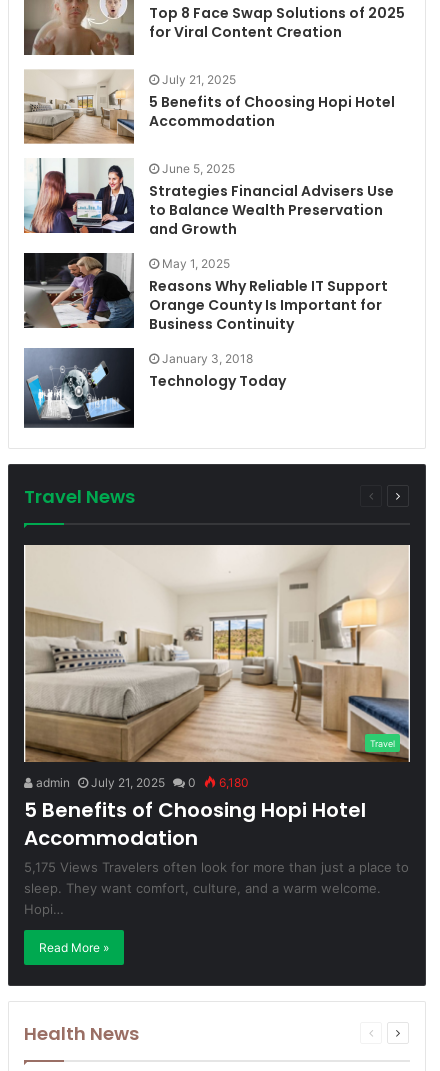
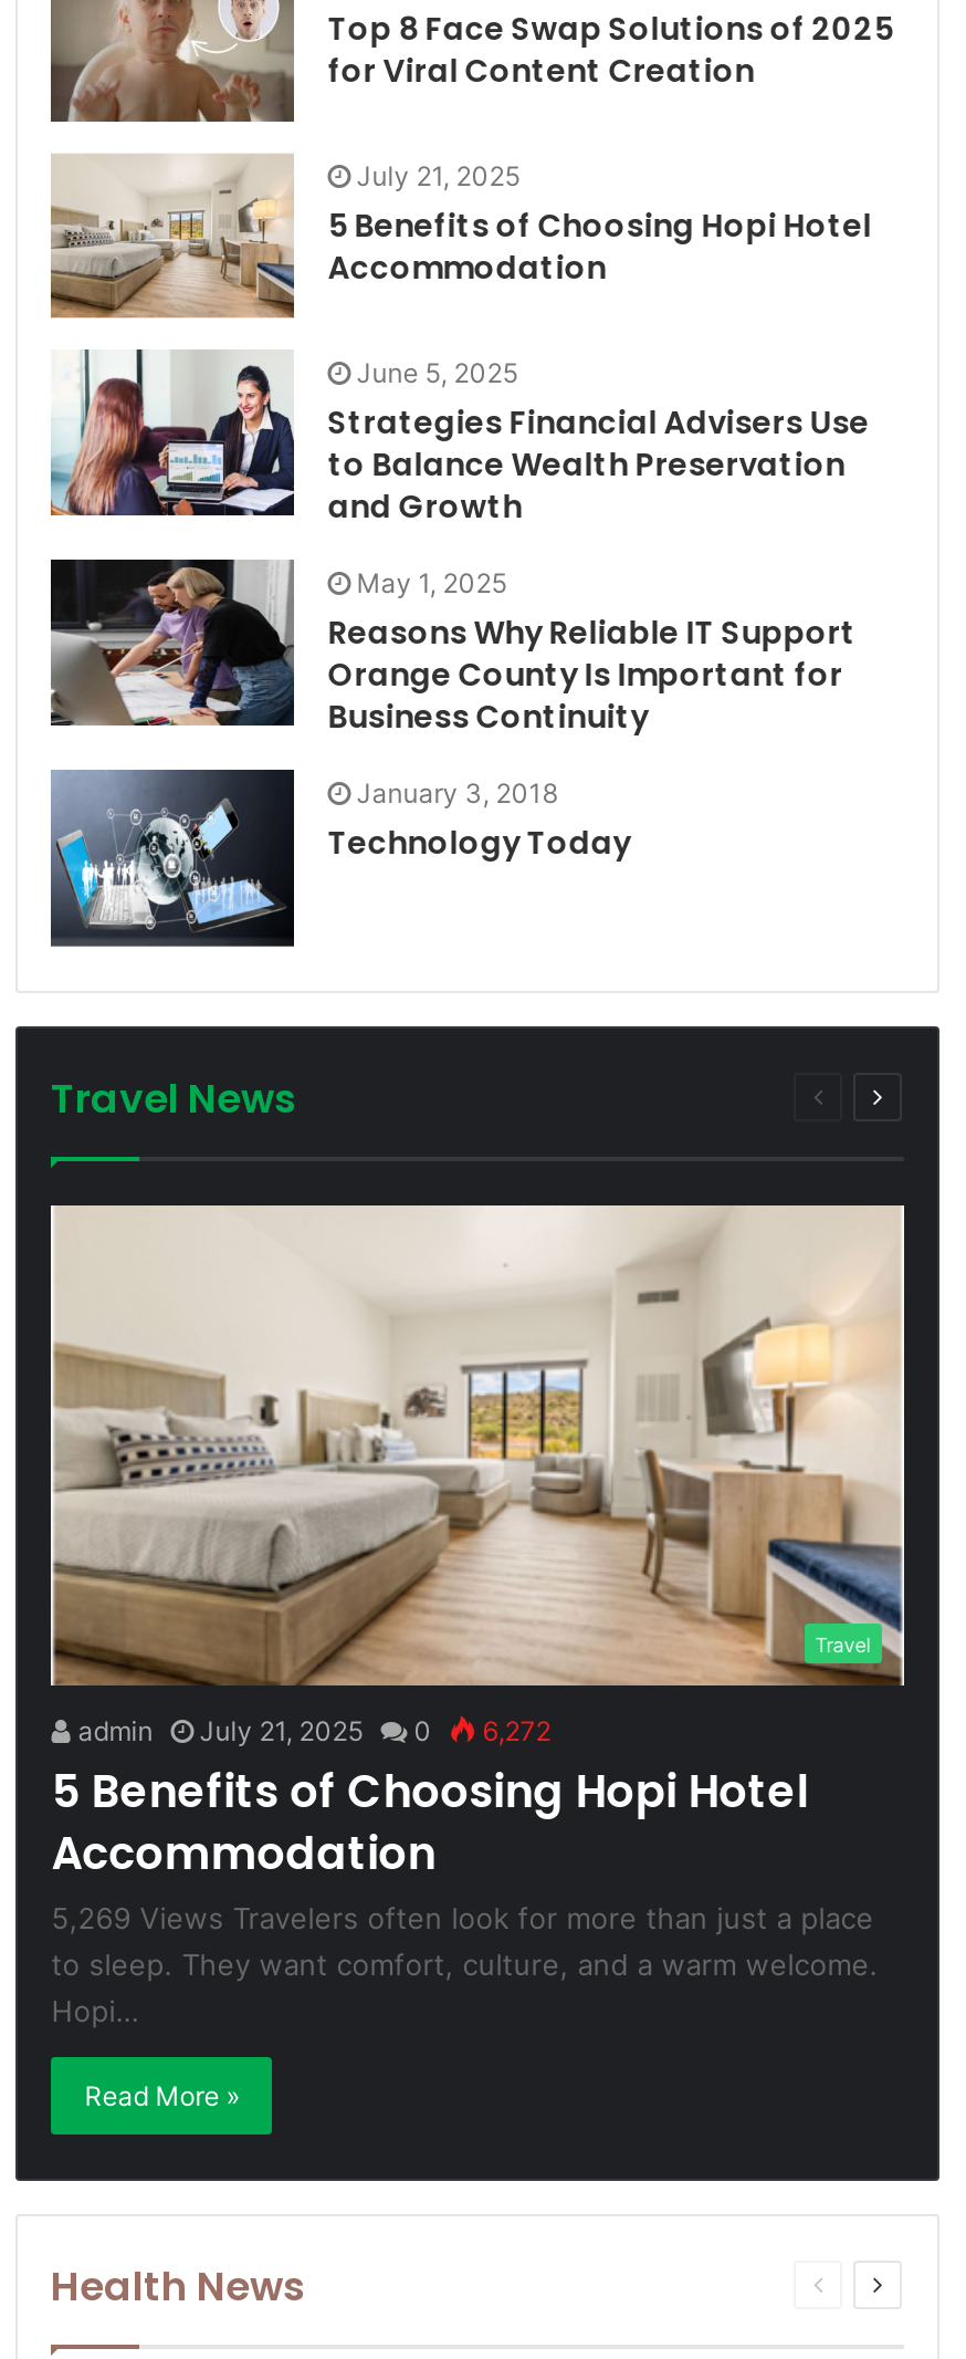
- admin July 21, 2025 0 6,180
+ admin July 21, 2025 0 6,272

- 5,175 Views Travelers often look for more than just a place to
- sleep. They want comfort, culture, and a warm welcome.
+ 5,269 Views Travelers often look for more than just a place
+ to sleep. They want comfort, culture, and a warm welcome.
